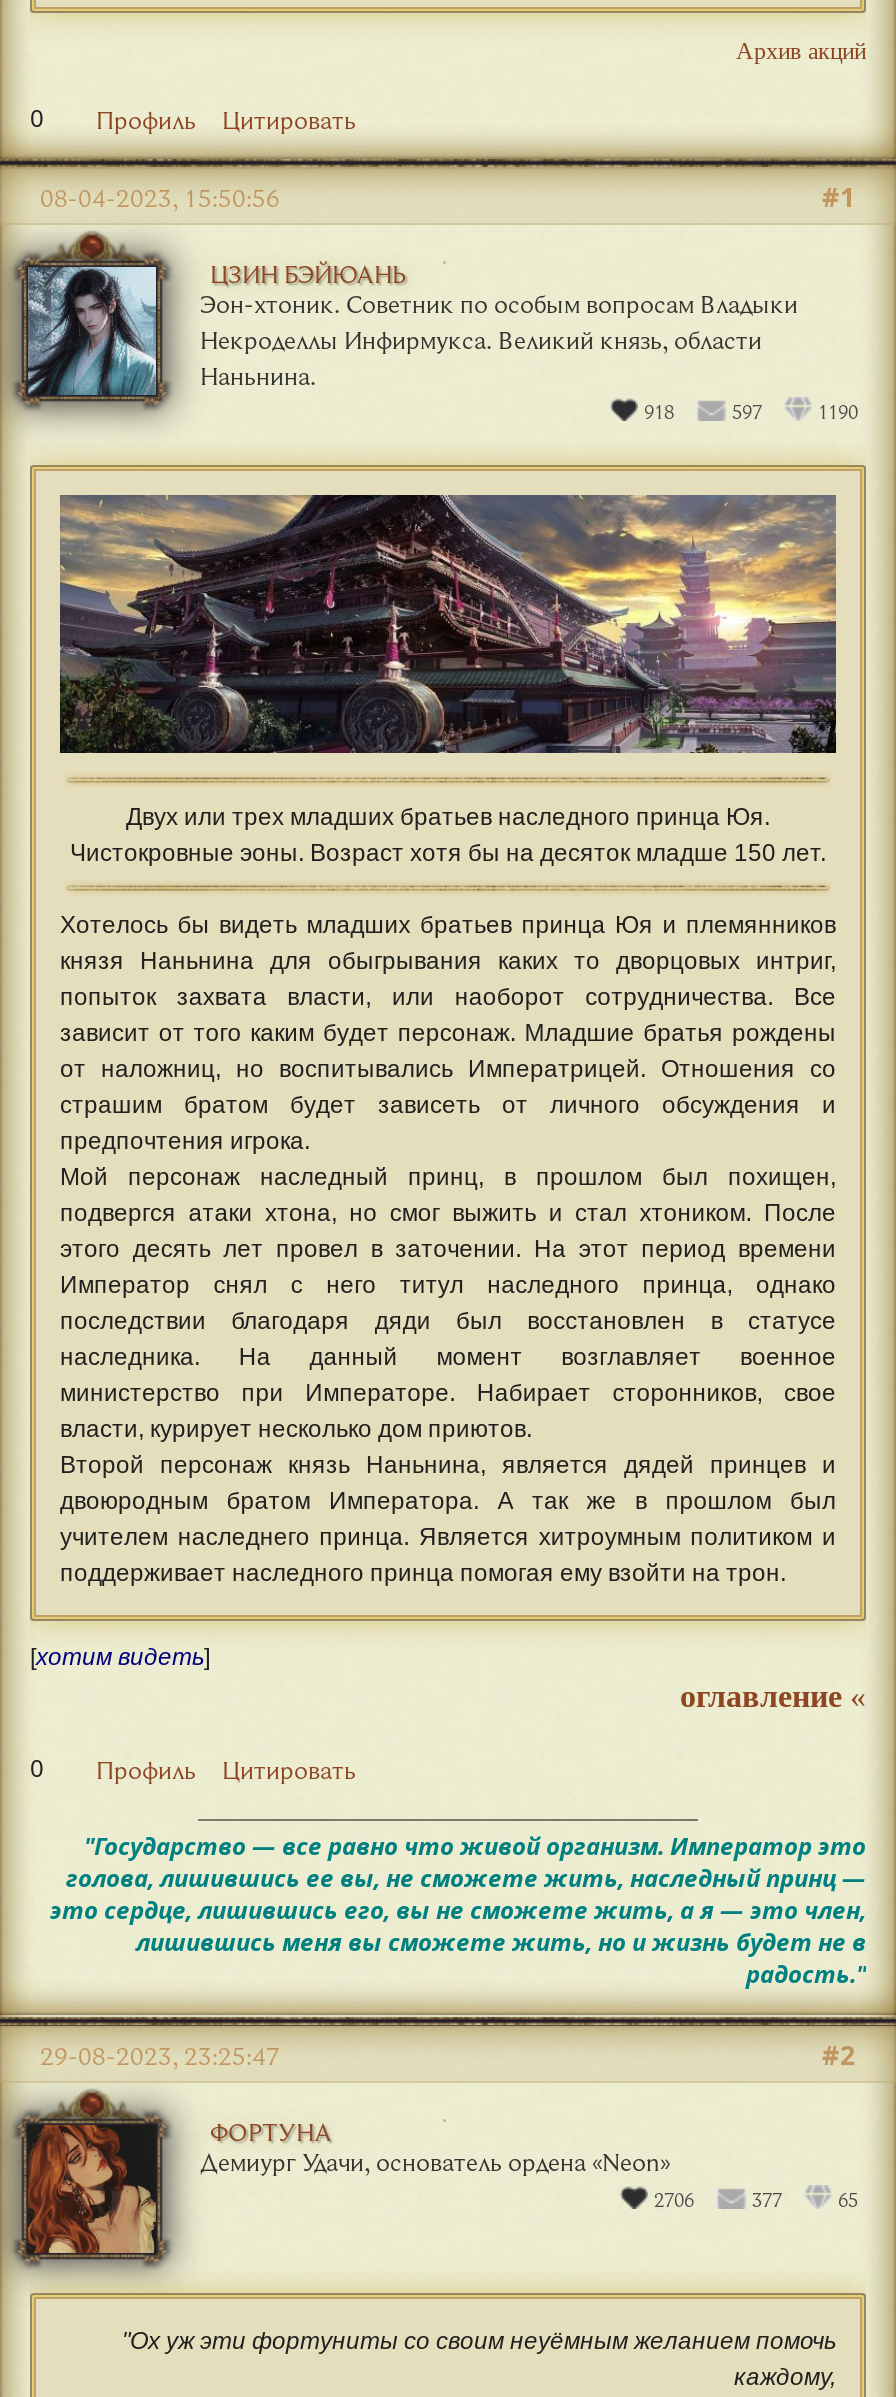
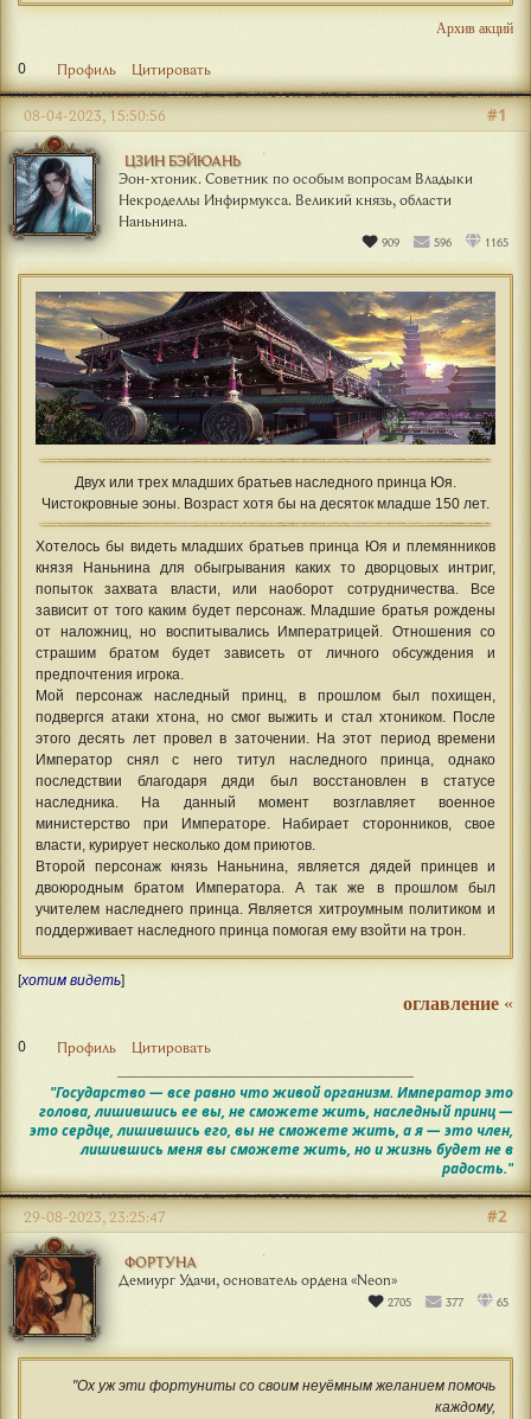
- 918
+ 909

- 597
+ 596

- 1190
+ 1165

- 2706
+ 2705
